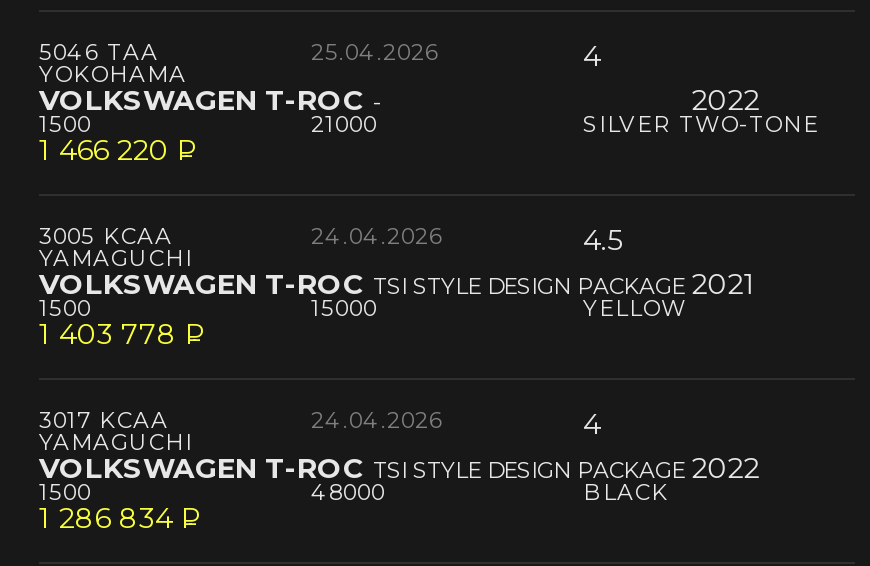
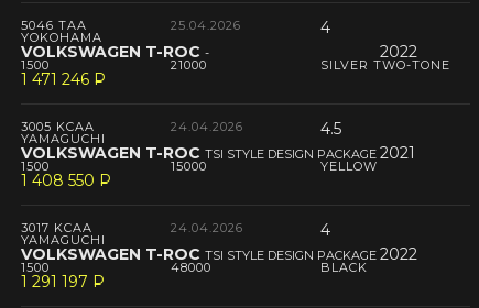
- 1 466 220 P
+ 1 471 246 P

- 1 403 778 P
+ 1 408 550 P

- 1 286 834 P
+ 1 291 197 P
